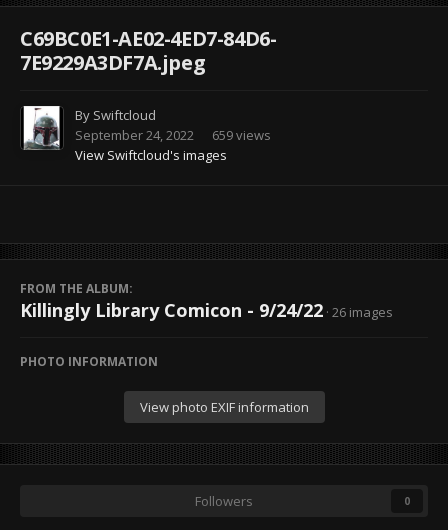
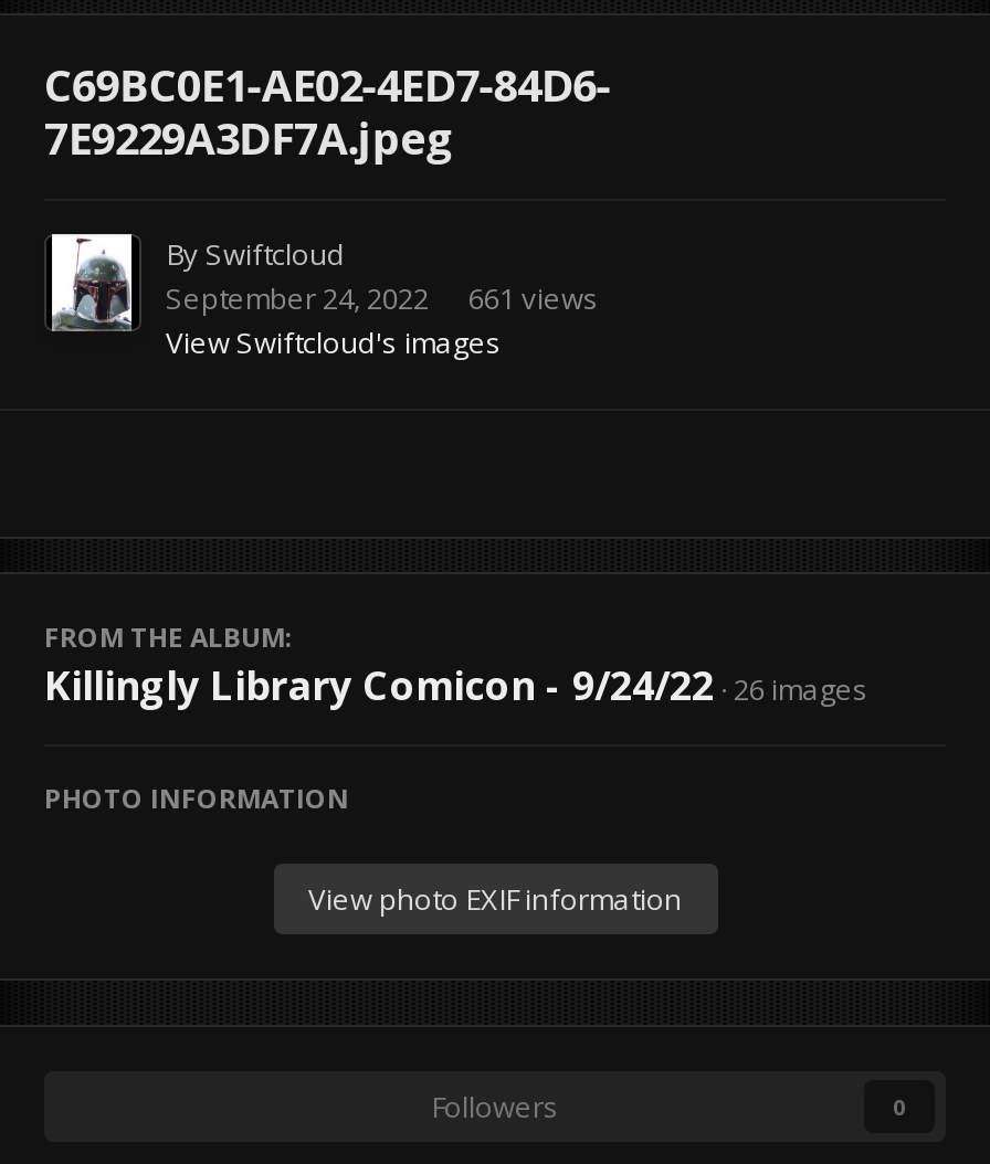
- September 24, 2022 659 views
+ September 24, 2022 661 views
